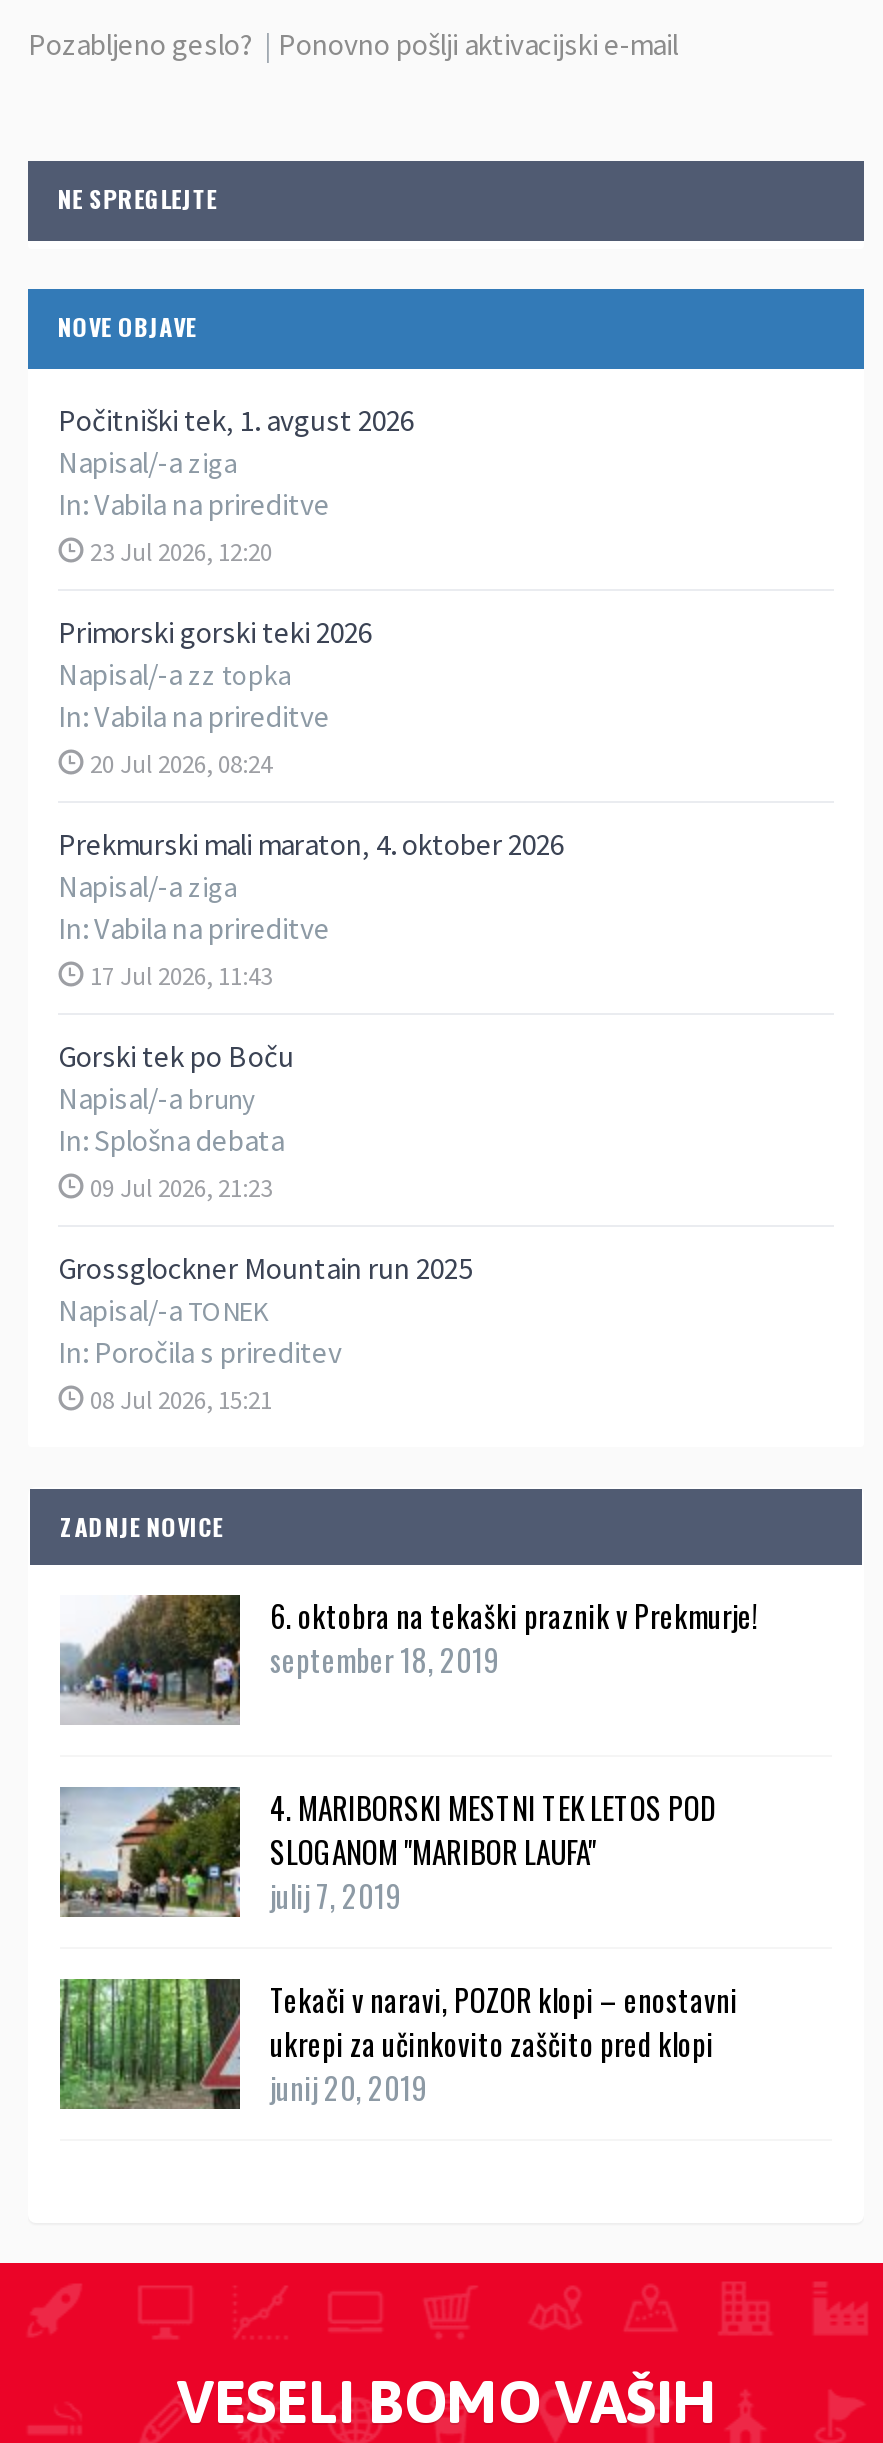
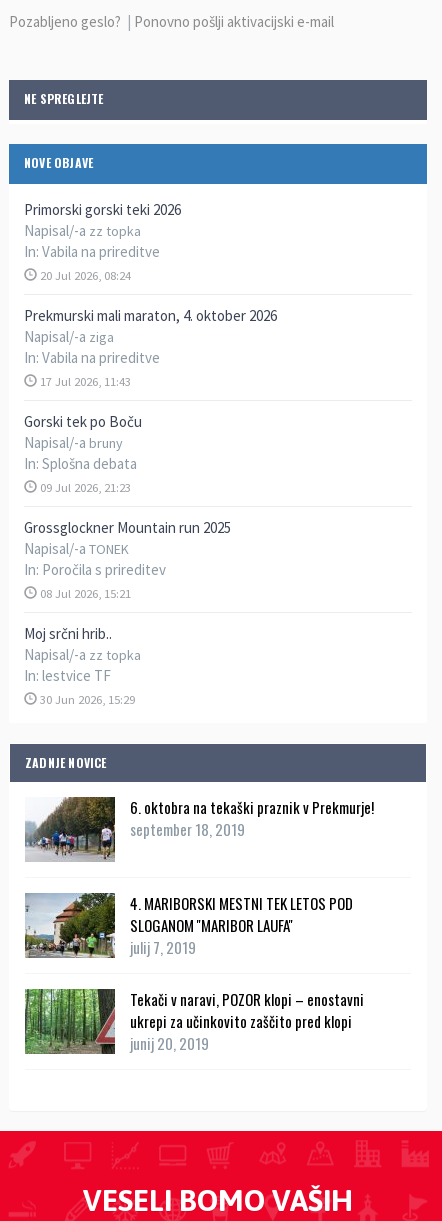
- Počitniški tek, 1. avgust 2026
- Napisal/-a ziga
- In:Vabila na prireditve
- 23 Jul 2026, 12:20

moved up: Primorski gorski teki 2026 | Napisal/-a zz topka | In:Vabila na prireditve | ... | In: Poročila s prireditev | 08 Jul 2026, 15:21

+ Moj srčni hrib..
+ Napisal/-a zz topka
+ In: lestvice TF
+ 30 Jun 2026, 15:29
